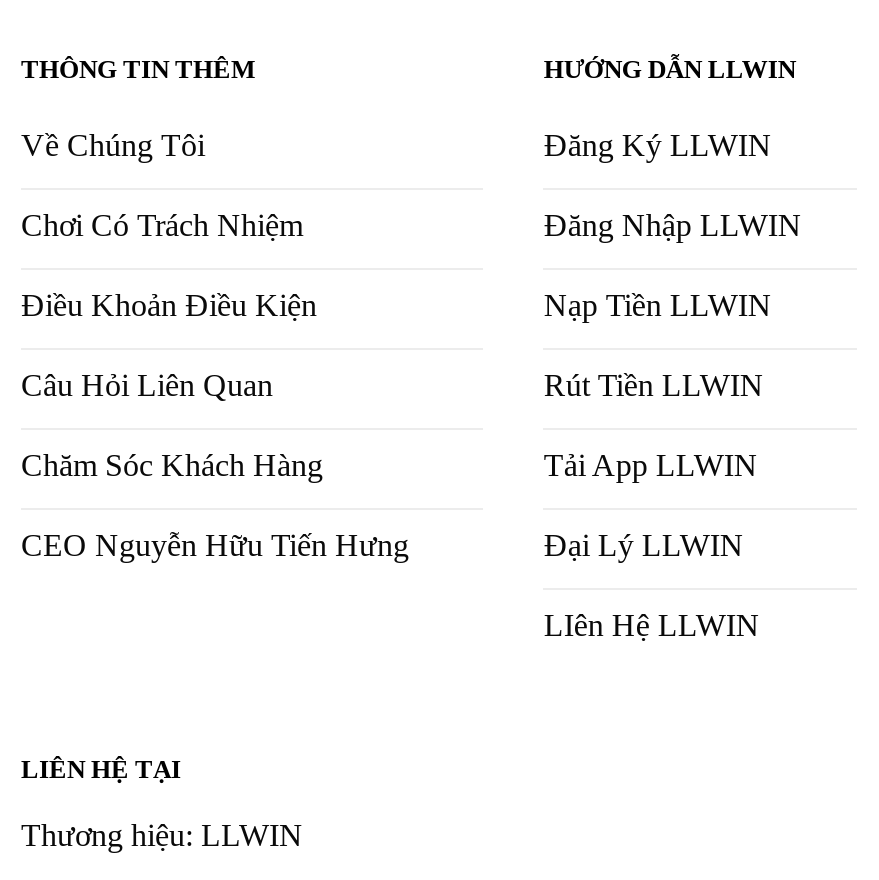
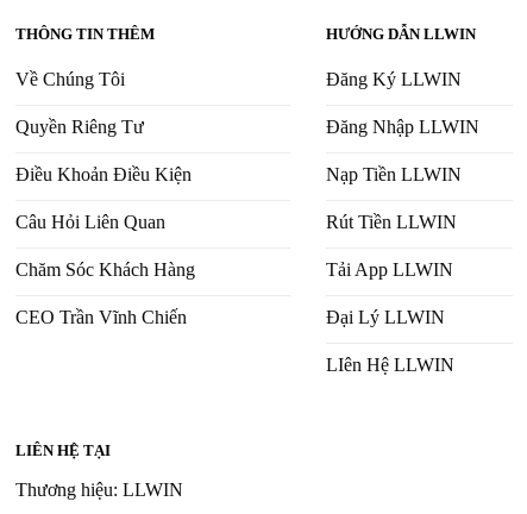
- Chơi Có Trách Nhiệm
+ Quyền Riêng Tư

- CEO Nguyễn Hữu Tiến Hưng
+ CEO Trần Vĩnh Chiến
